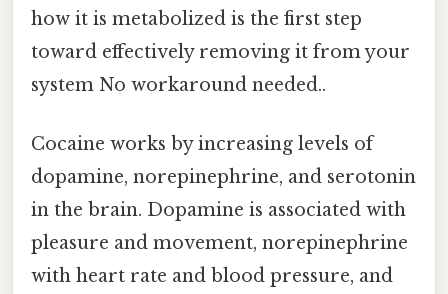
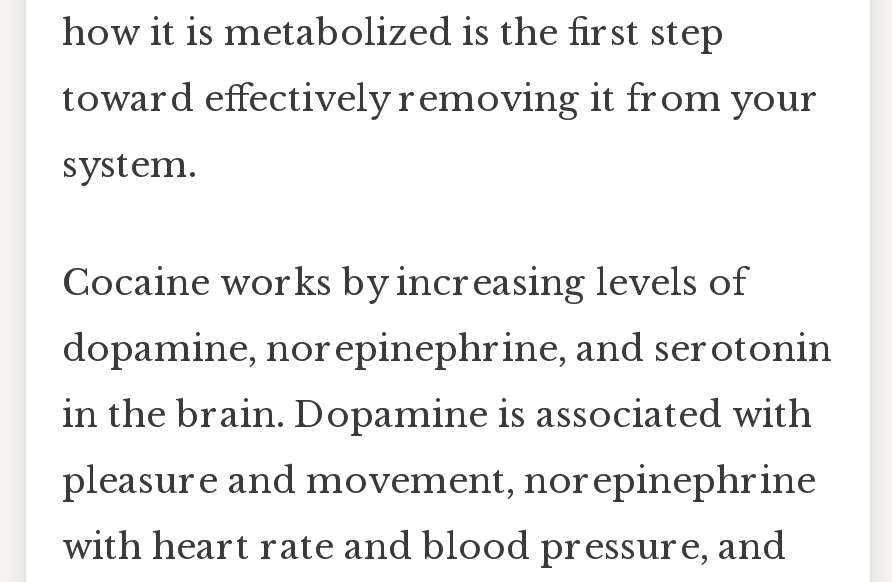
- system No workaround needed..
+ system.
